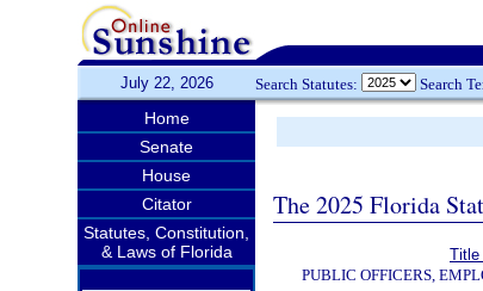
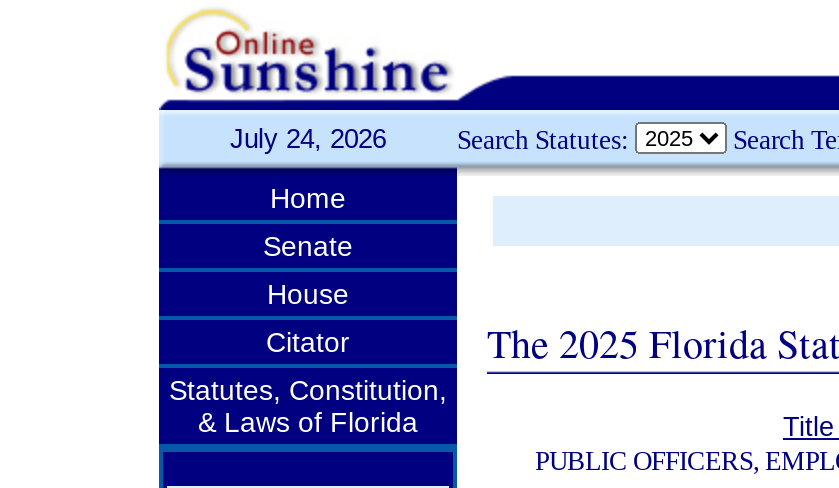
- July 22, 2026
+ July 24, 2026
